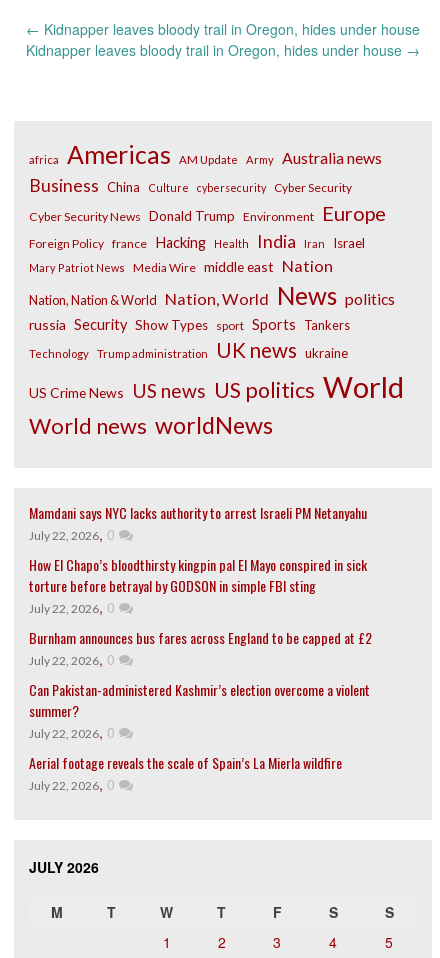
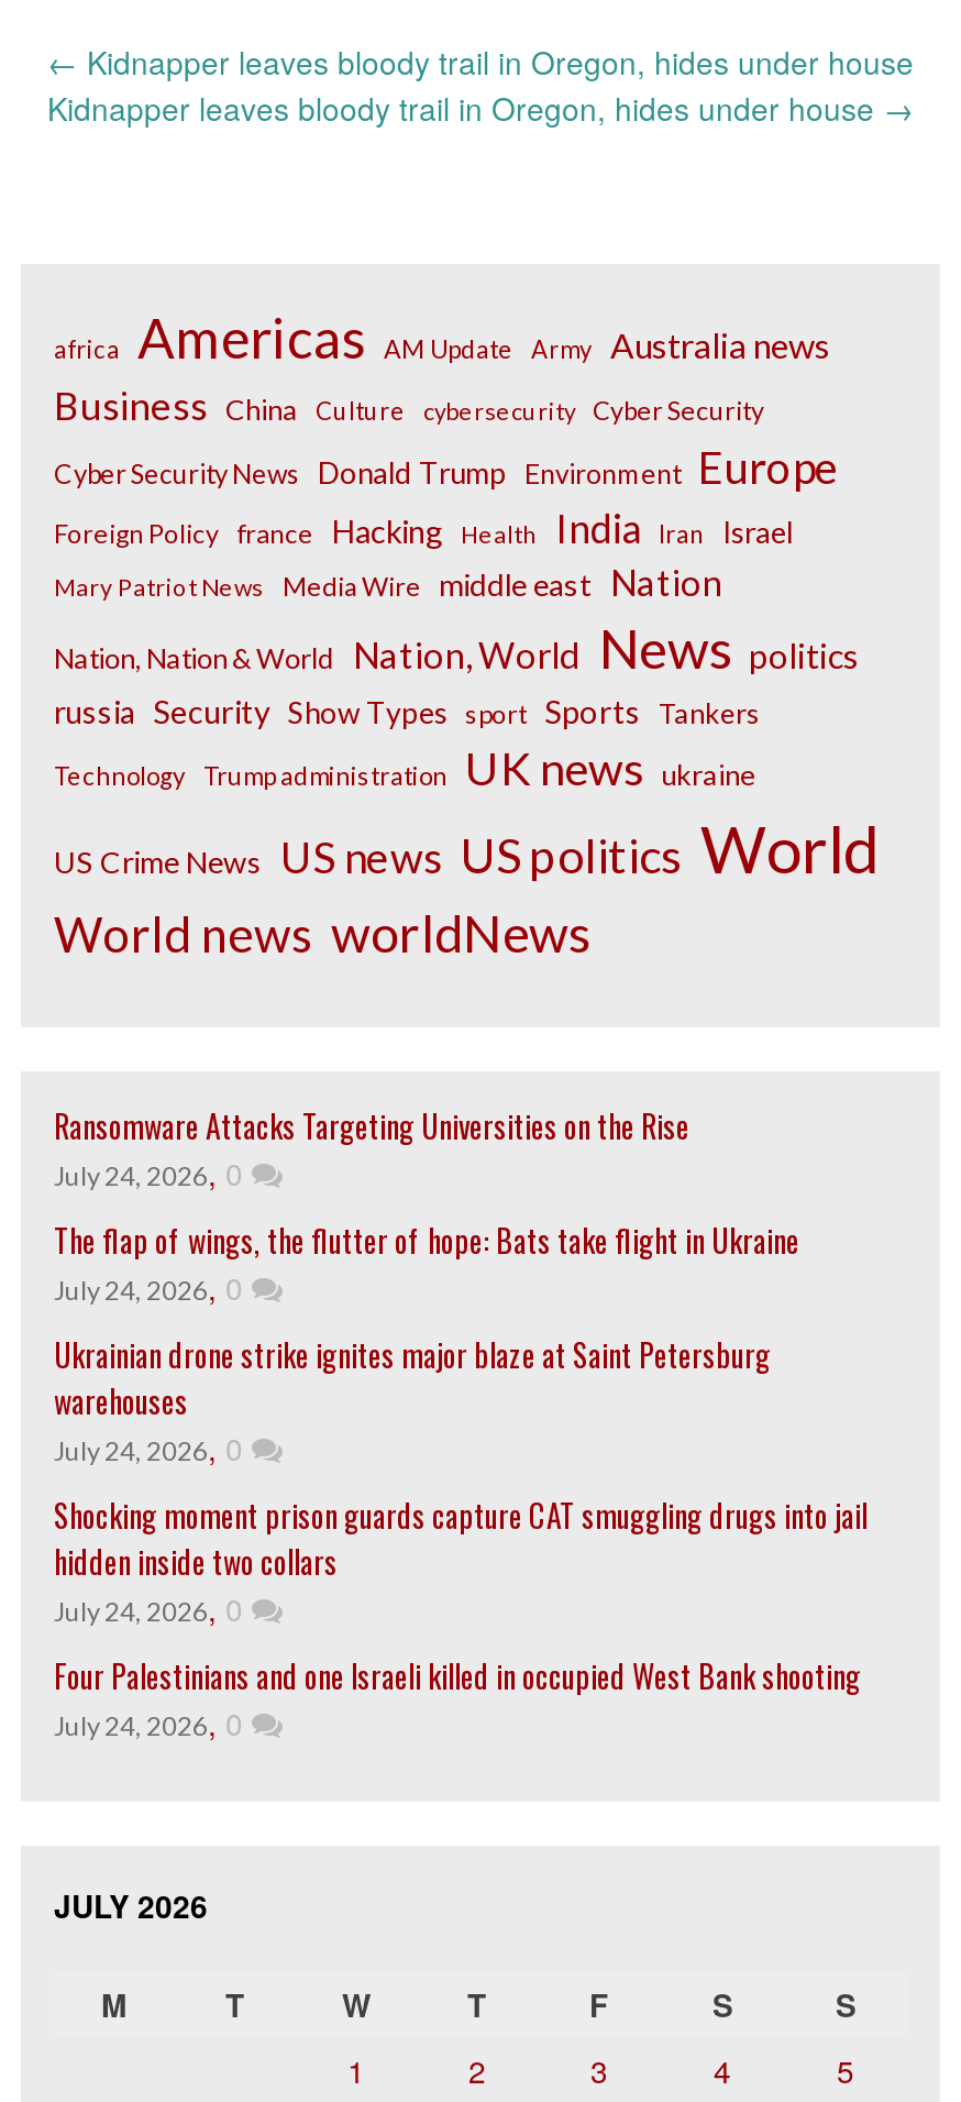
- Mamdani says NYC lacks authority to arrest Israeli PM Netanyahu
- July 22, 2026, 0
+ Ransomware Attacks Targeting Universities on the Rise
+ July 24, 2026, 0

- How El Chapo’s bloodthirsty kingpin pal El Mayo conspired in sick
- torture before betrayal by GODSON in simple FBI sting
- July 22, 2026, 0
+ The flap of wings, the flutter of hope: Bats take flight in Ukraine
+ July 24, 2026, 0

- Burnham announces bus fares across England to be capped at £2
- July 22, 2026, 0
+ Ukrainian drone strike ignites major blaze at Saint Petersburg
+ warehouses
+ July 24, 2026, 0

- Can Pakistan-administered Kashmir’s election overcome a violent
- summer?
- July 22, 2026, 0
+ Shocking moment prison guards capture CAT smuggling drugs into jail
+ hidden inside two collars
+ July 24, 2026, 0

- Aerial footage reveals the scale of Spain’s La Mierla wildfire
- July 22, 2026, 0
+ Four Palestinians and one Israeli killed in occupied West Bank shooting
+ July 24, 2026, 0
